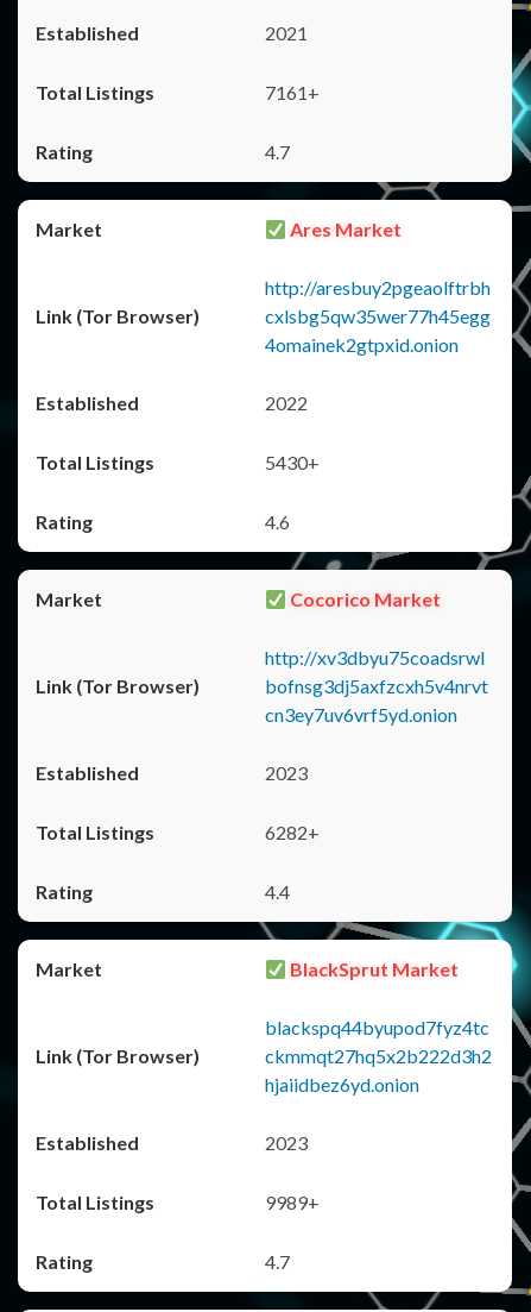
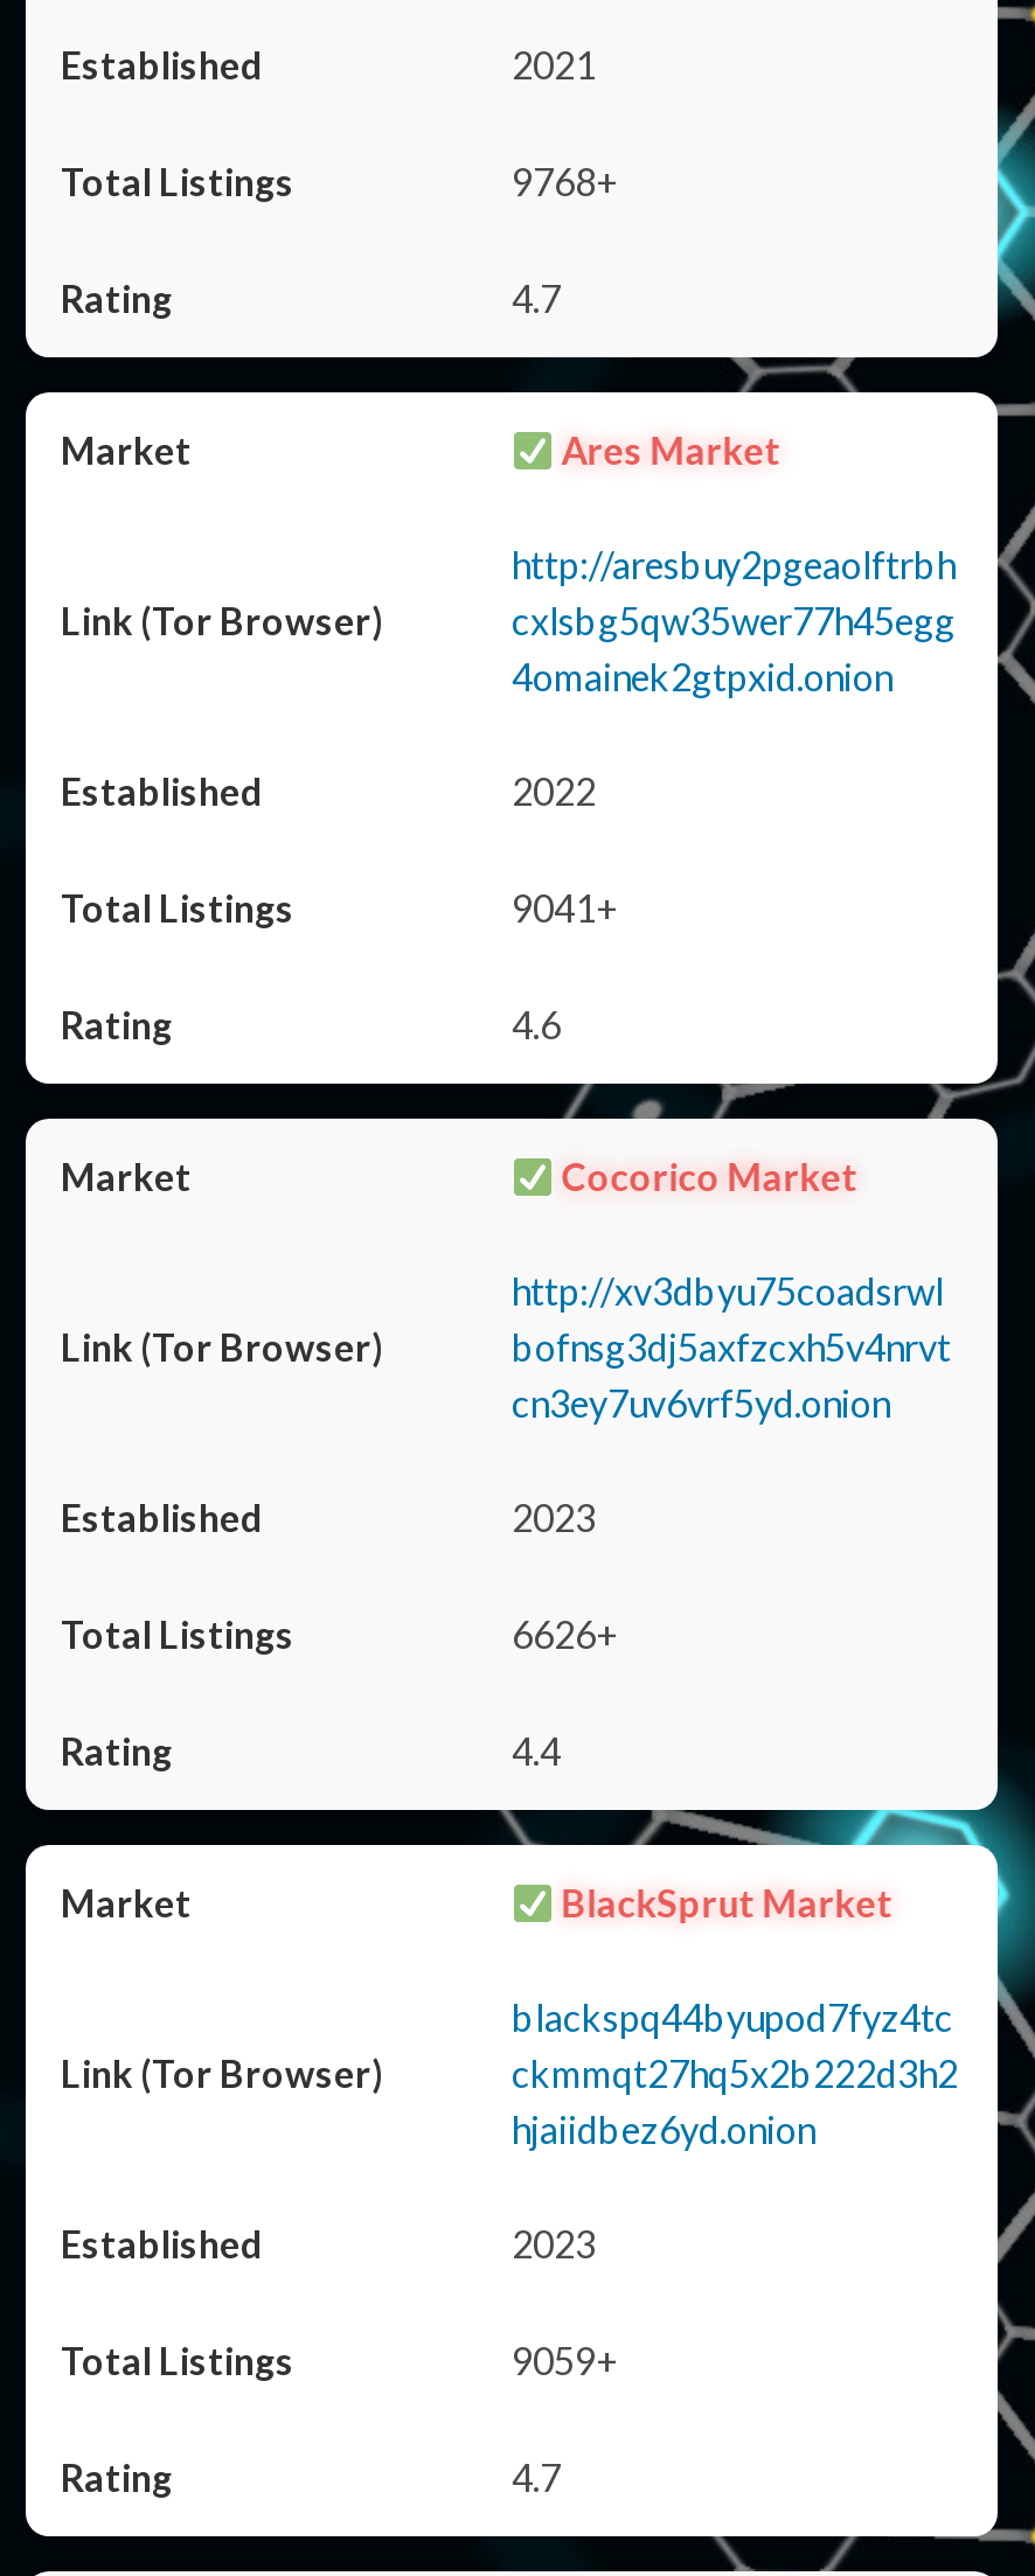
- 7161+
+ 9768+

- 5430+
+ 9041+

- 6282+
+ 6626+

- 9989+
+ 9059+
